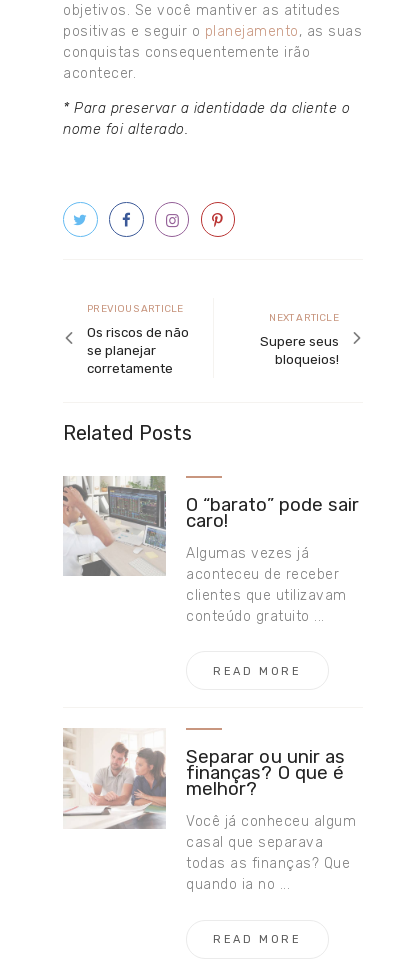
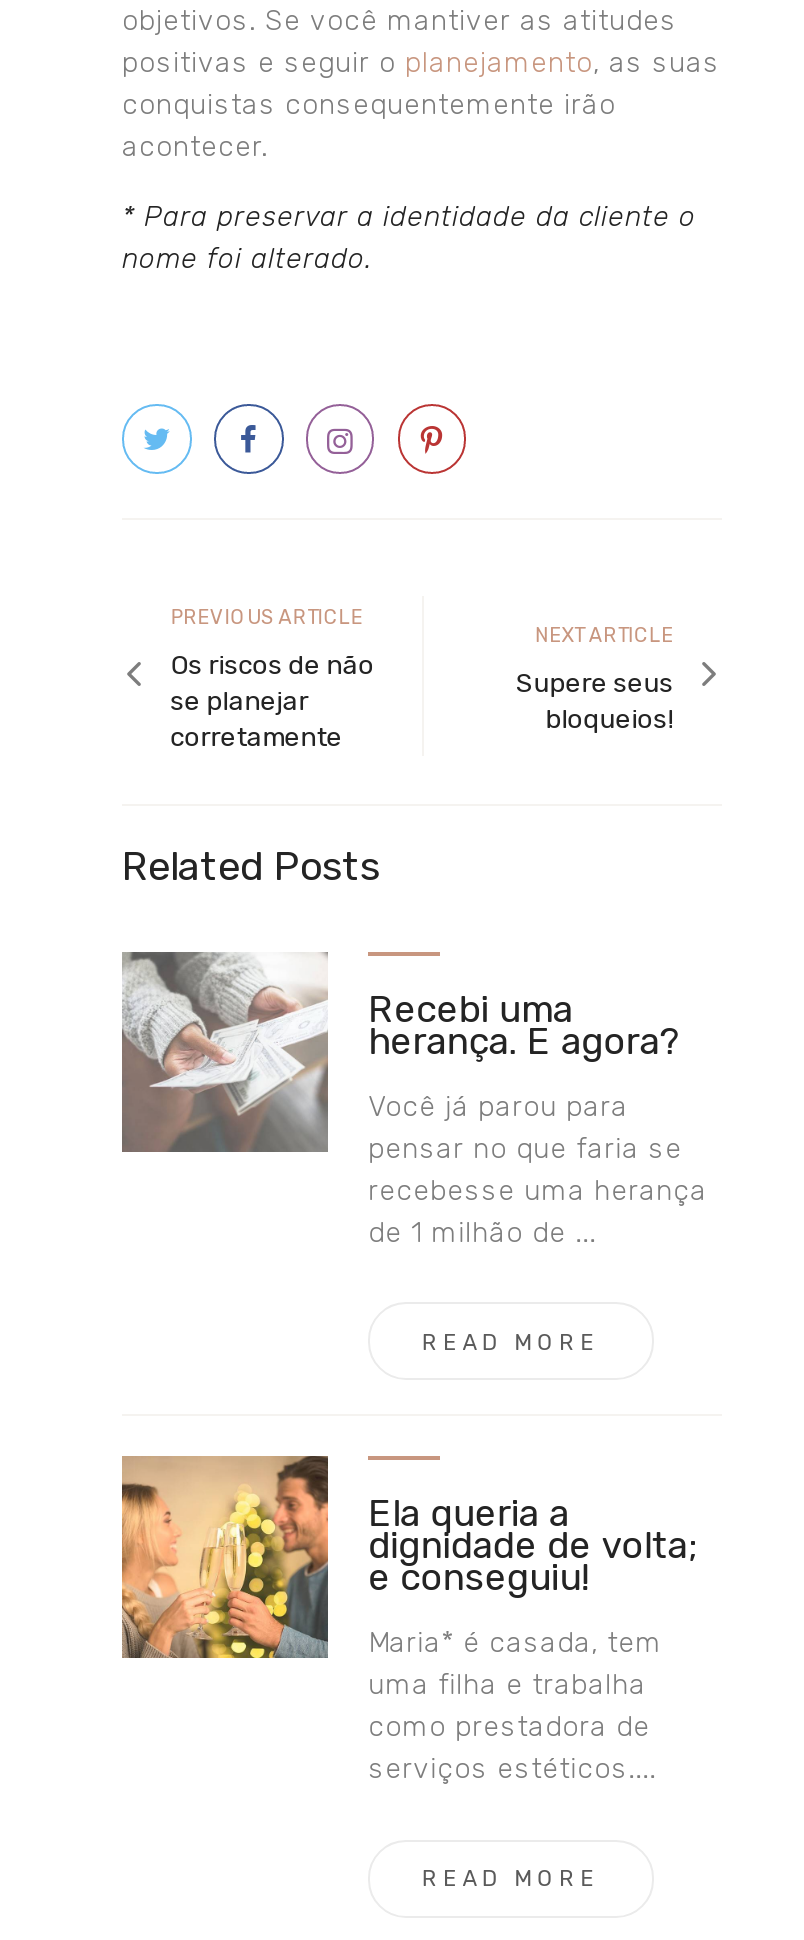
- [image]
- O “barato” pode sair
- caro!
+ [image]
+ Recebi uma
+ herança. E agora?

- Algumas vezes já
- aconteceu de receber
- clientes que utilizavam
- conteúdo gratuito ...
+ Você já parou para
+ pensar no que faria se
+ recebesse uma herança
+ de 1 milhão de ...

- [image]
- Separar ou unir as
- finanças? O que é
- melhor?
+ [image]
+ Ela queria a
+ dignidade de volta;
+ e conseguiu!

- Você já conheceu algum
- casal que separava
- todas as finanças? Que
- quando ia no ...
+ Maria* é casada, tem
+ uma filha e trabalha
+ como prestadora de
+ serviços estéticos....
